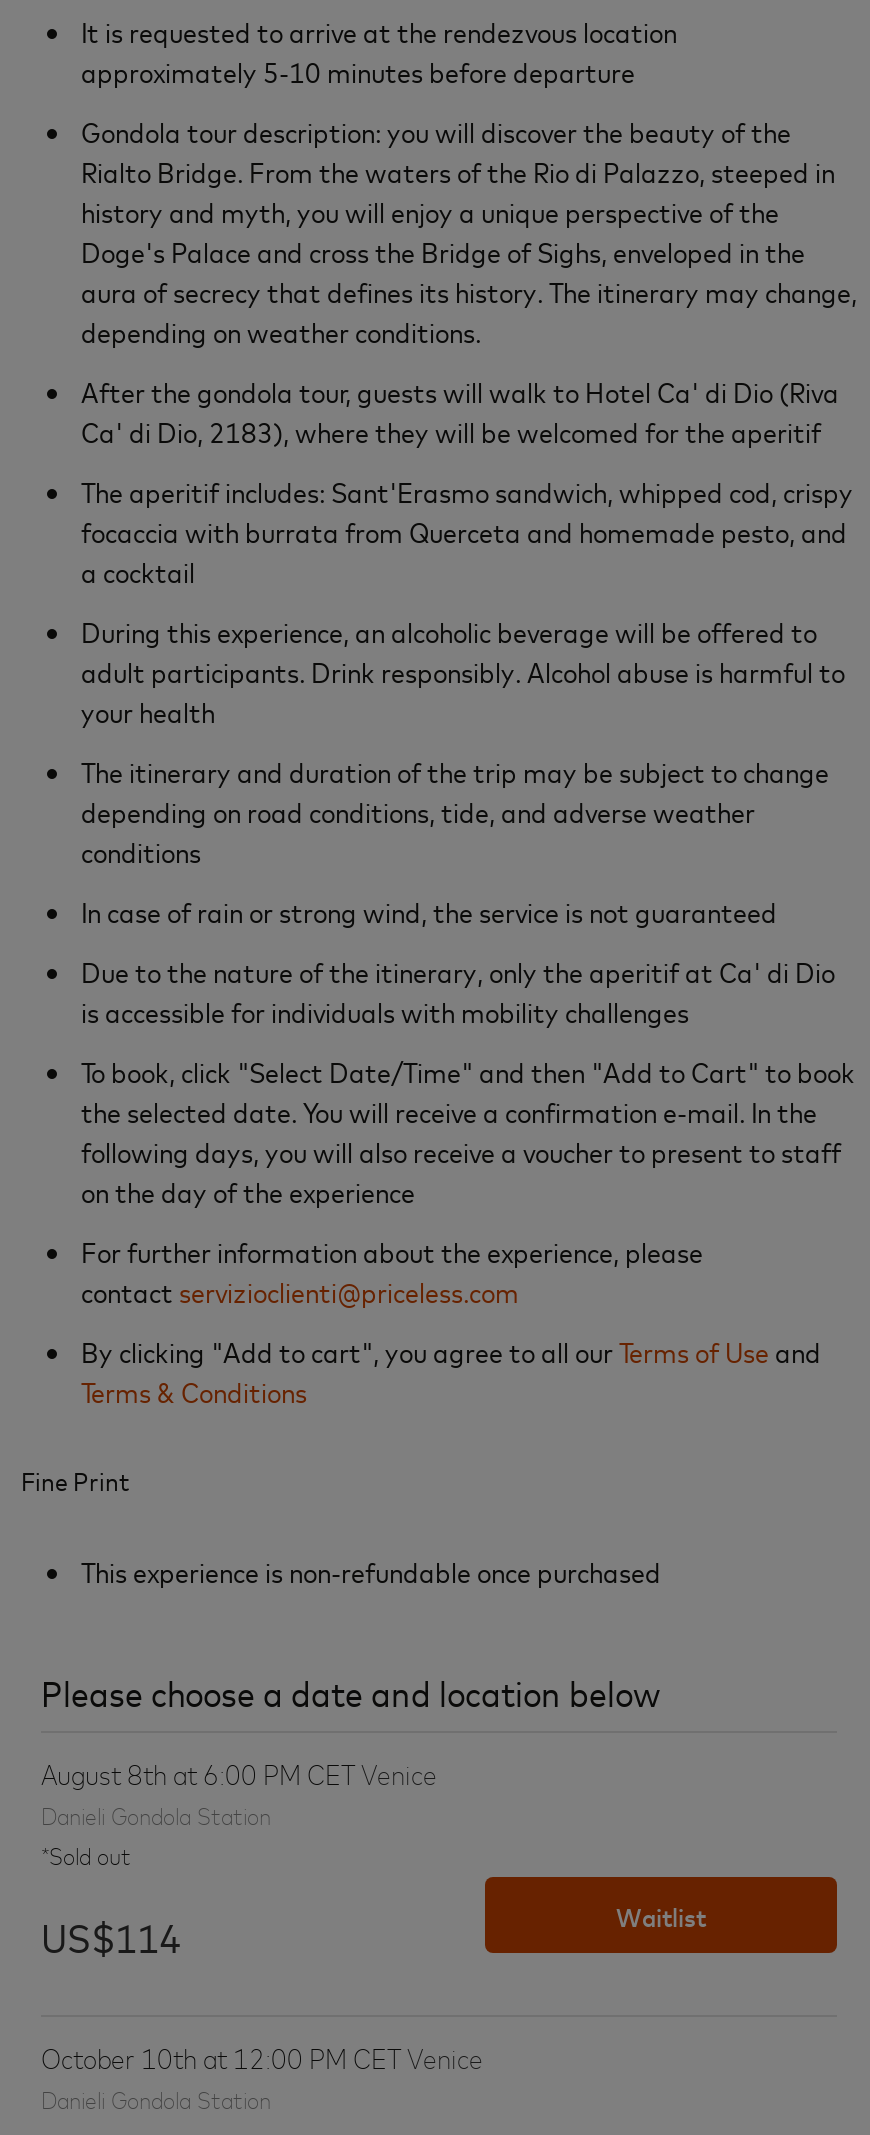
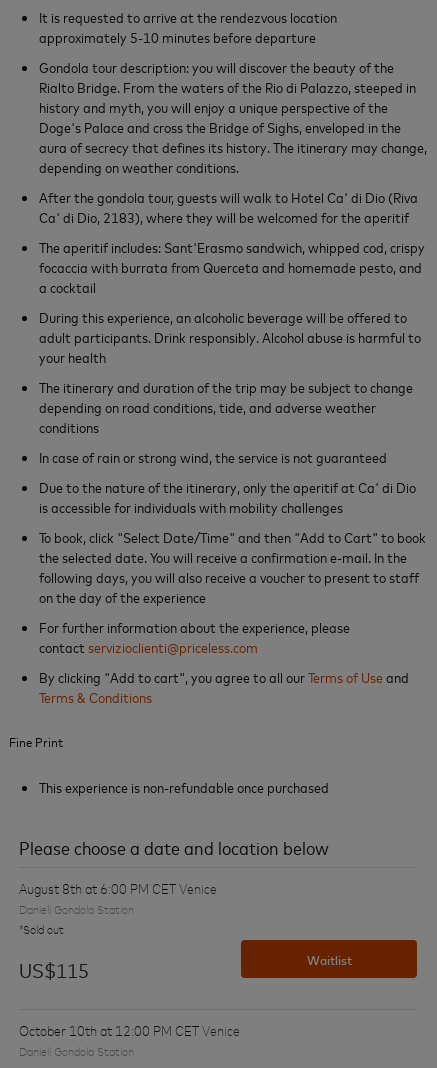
- US$114
+ US$115
